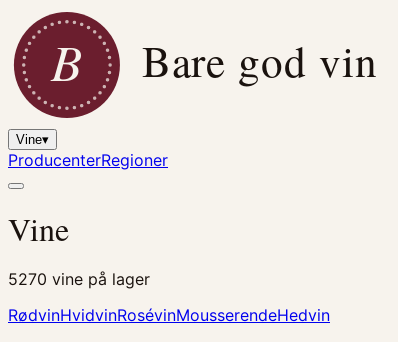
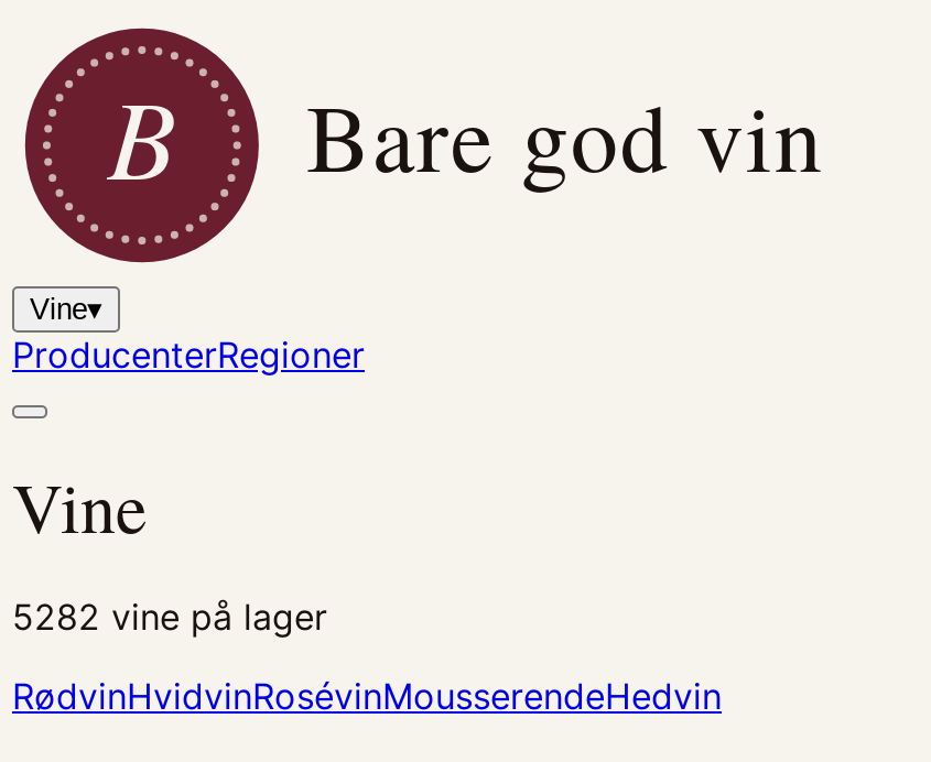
- 5270 vine på lager
+ 5282 vine på lager
